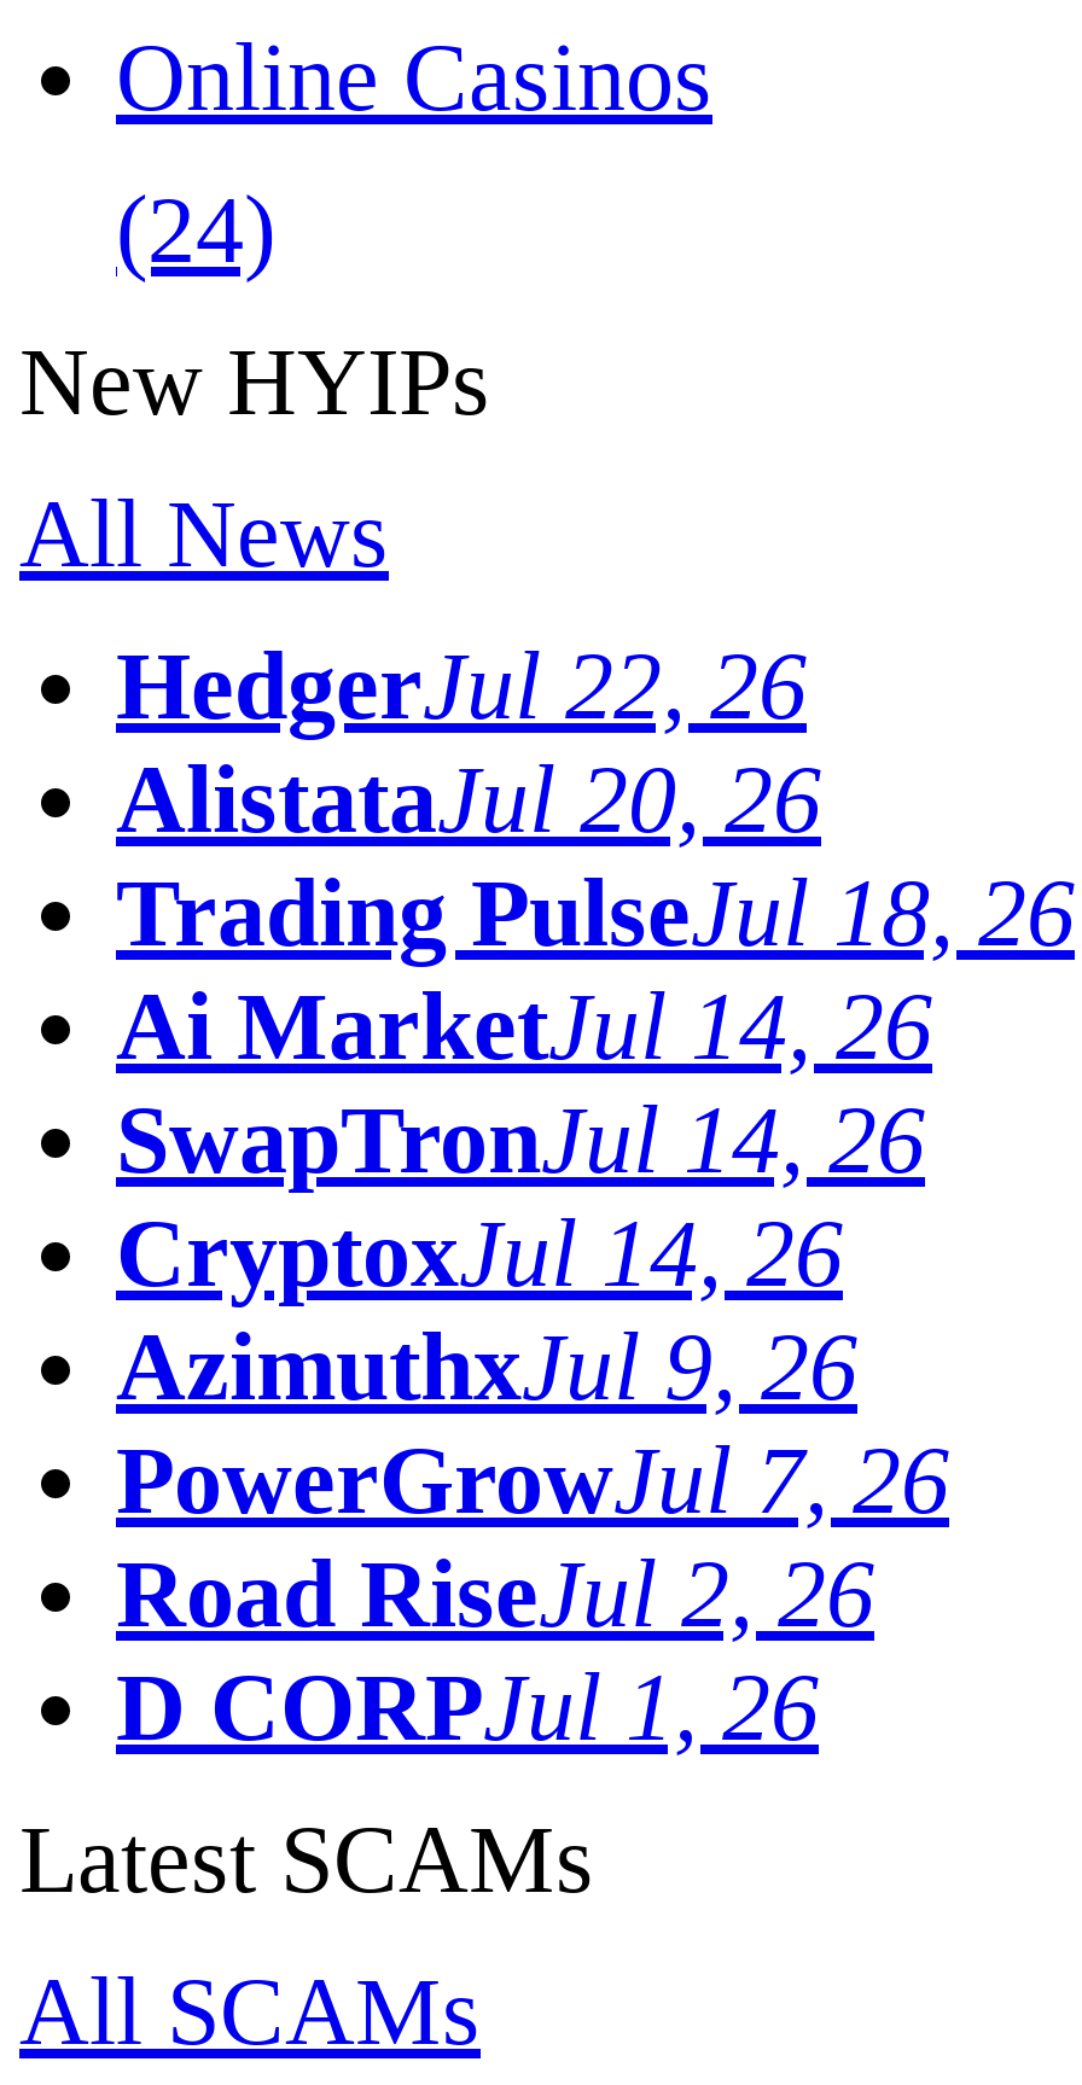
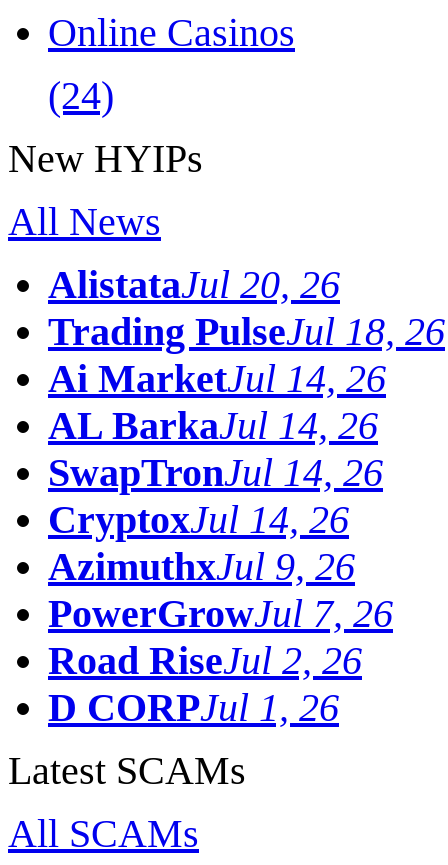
- HedgerJul 22, 26

moved up: AlistataJul 20, 26 | Trading PulseJul 18, 26 | Ai MarketJul 14, 26

+ AL BarkaJul 14, 26
